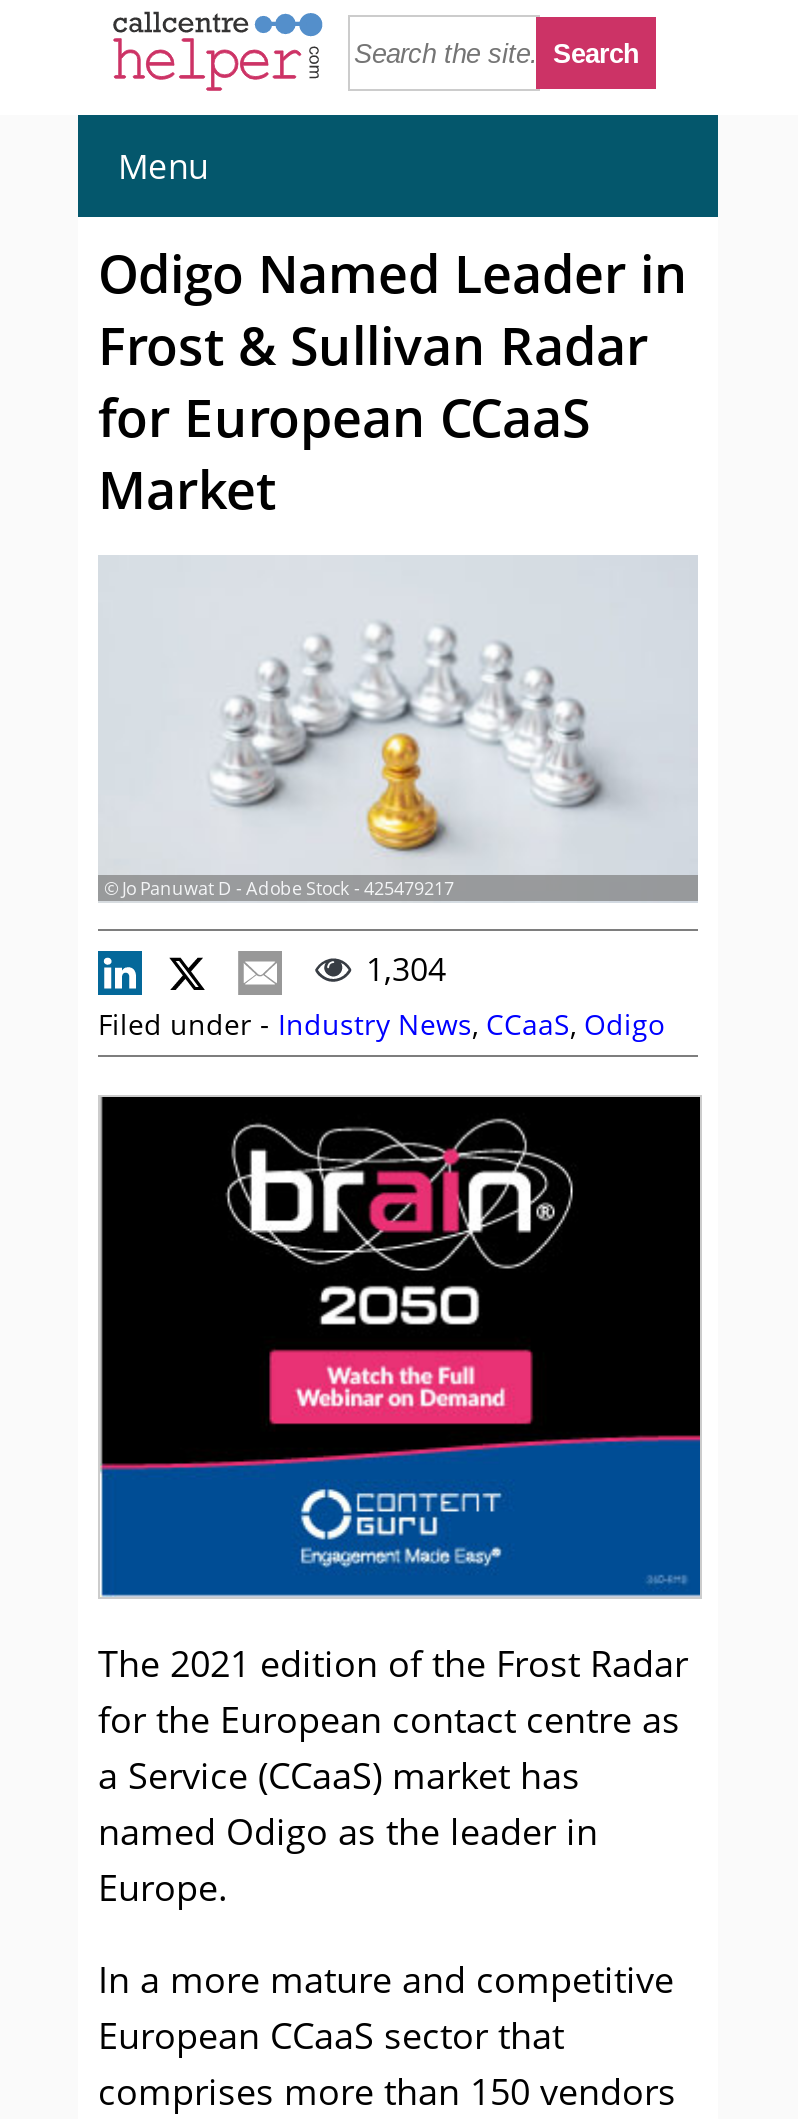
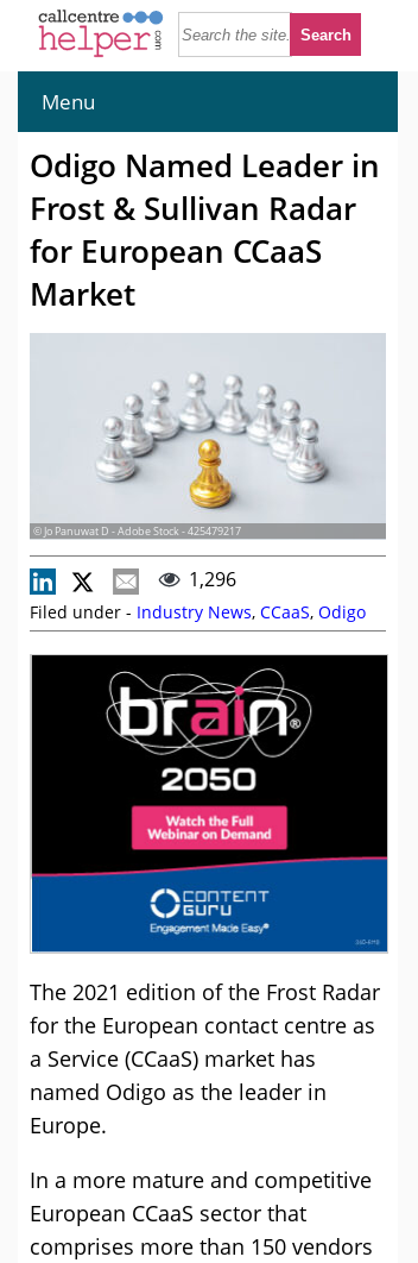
- 1,304
+ 1,296
